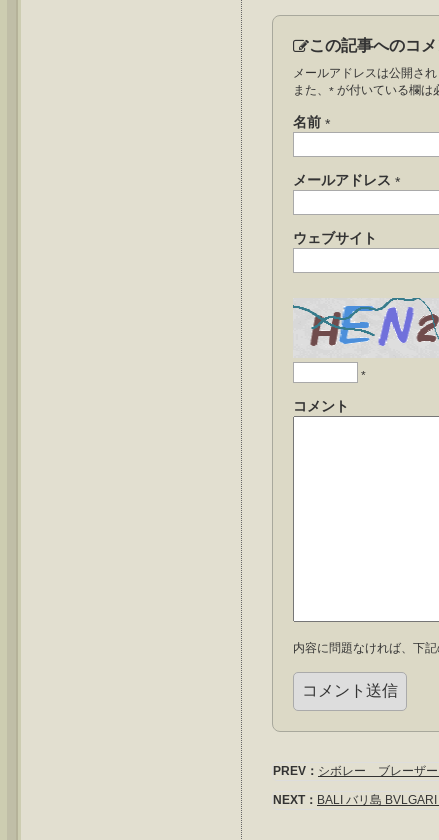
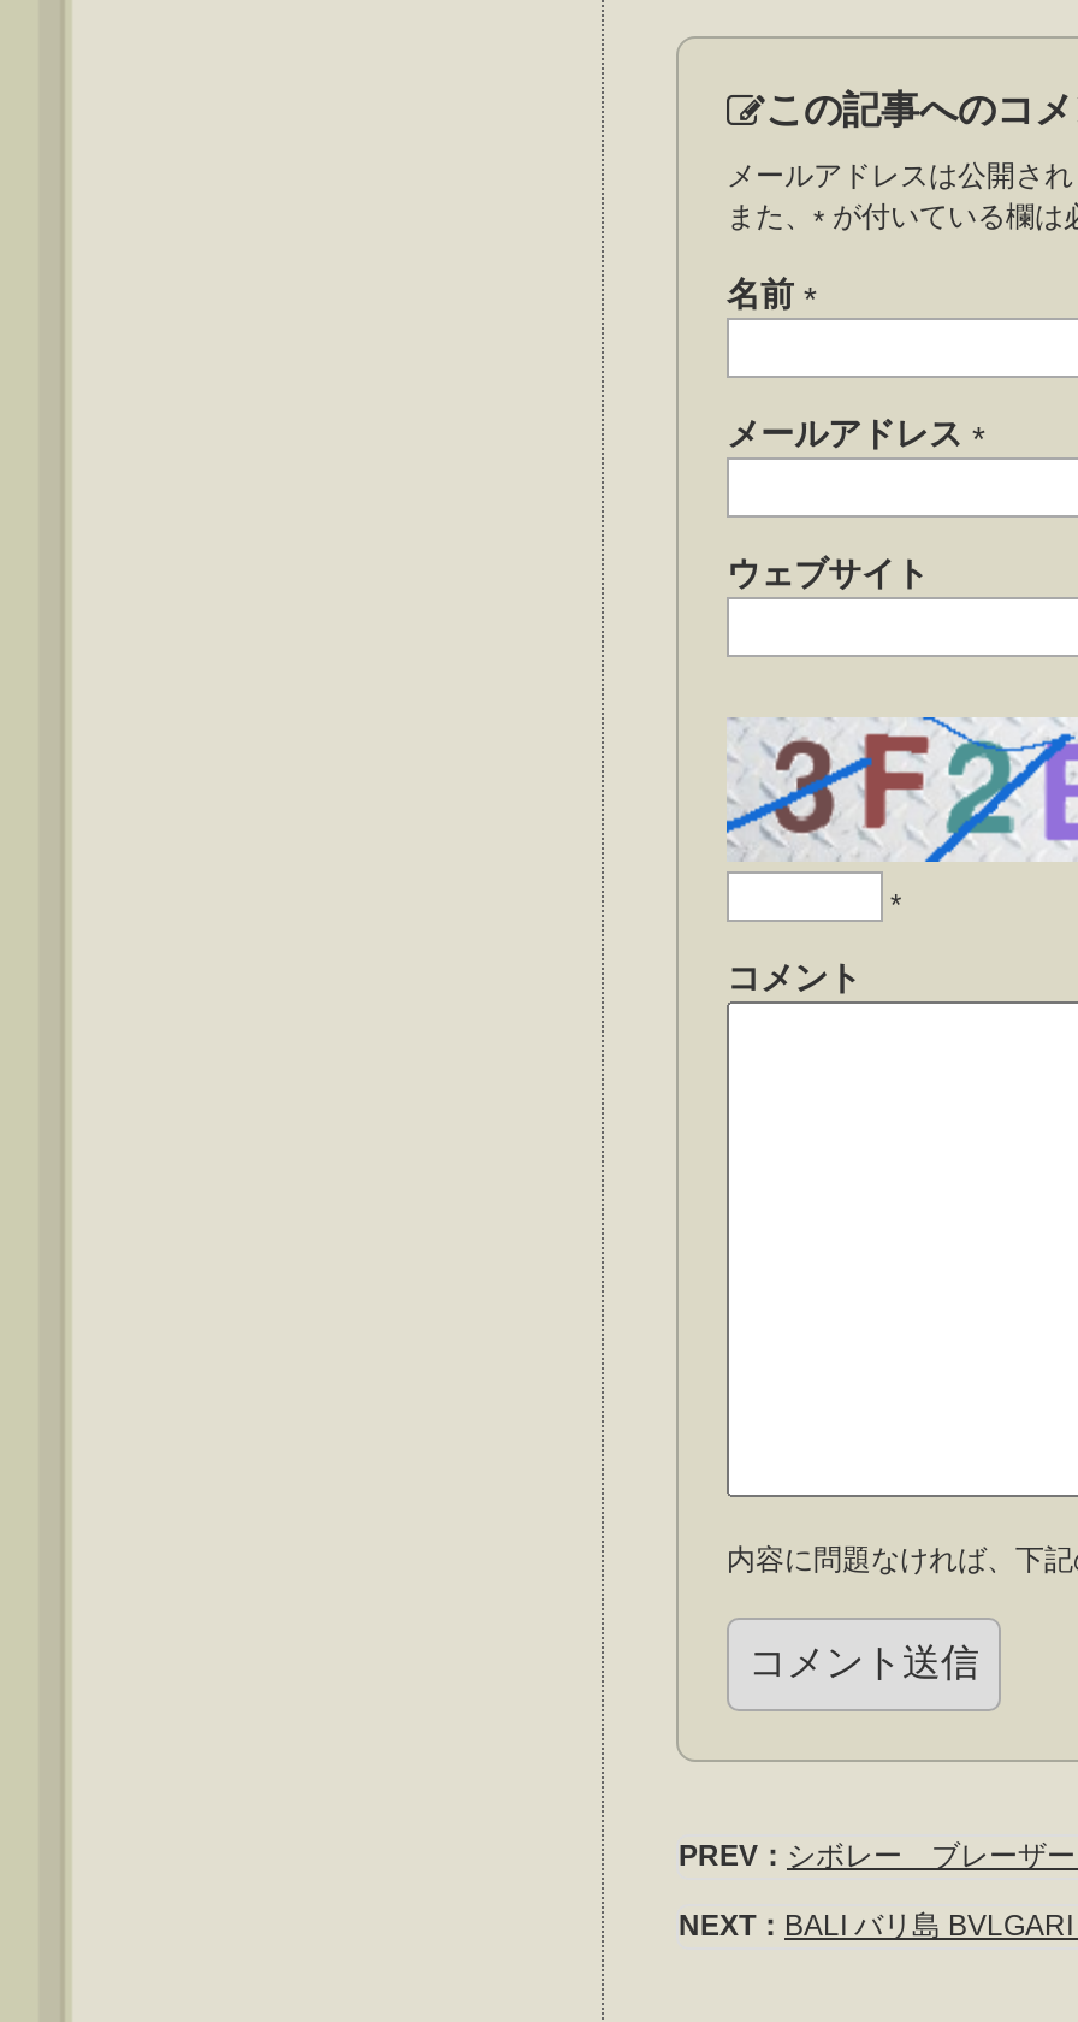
- [image]
+ [image]
